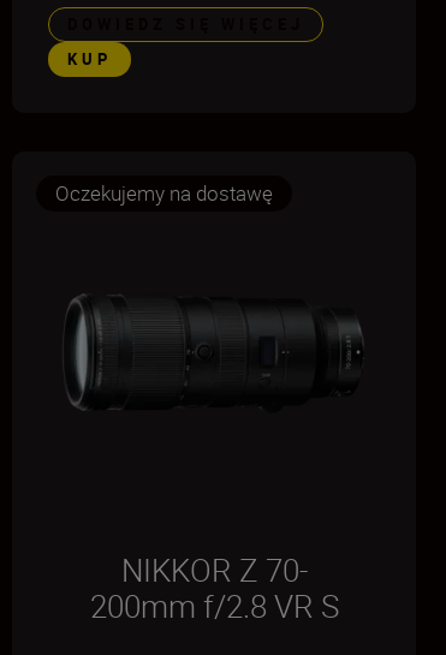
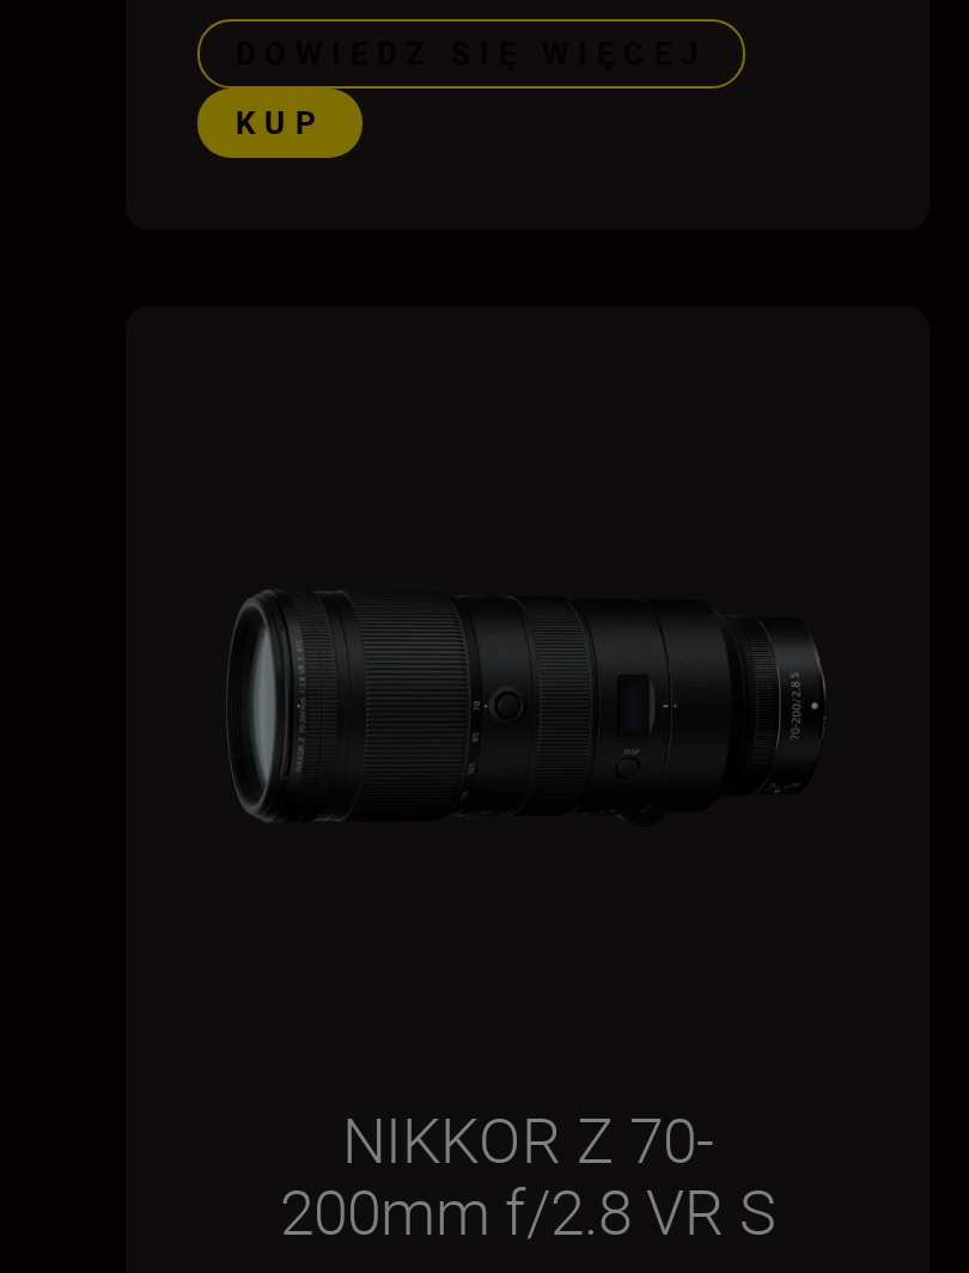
- Oczekujemy na dostawę
